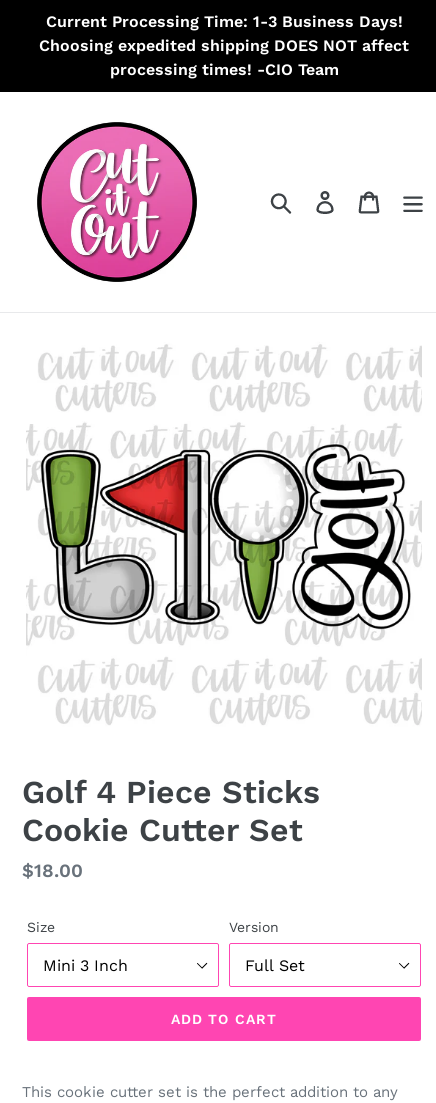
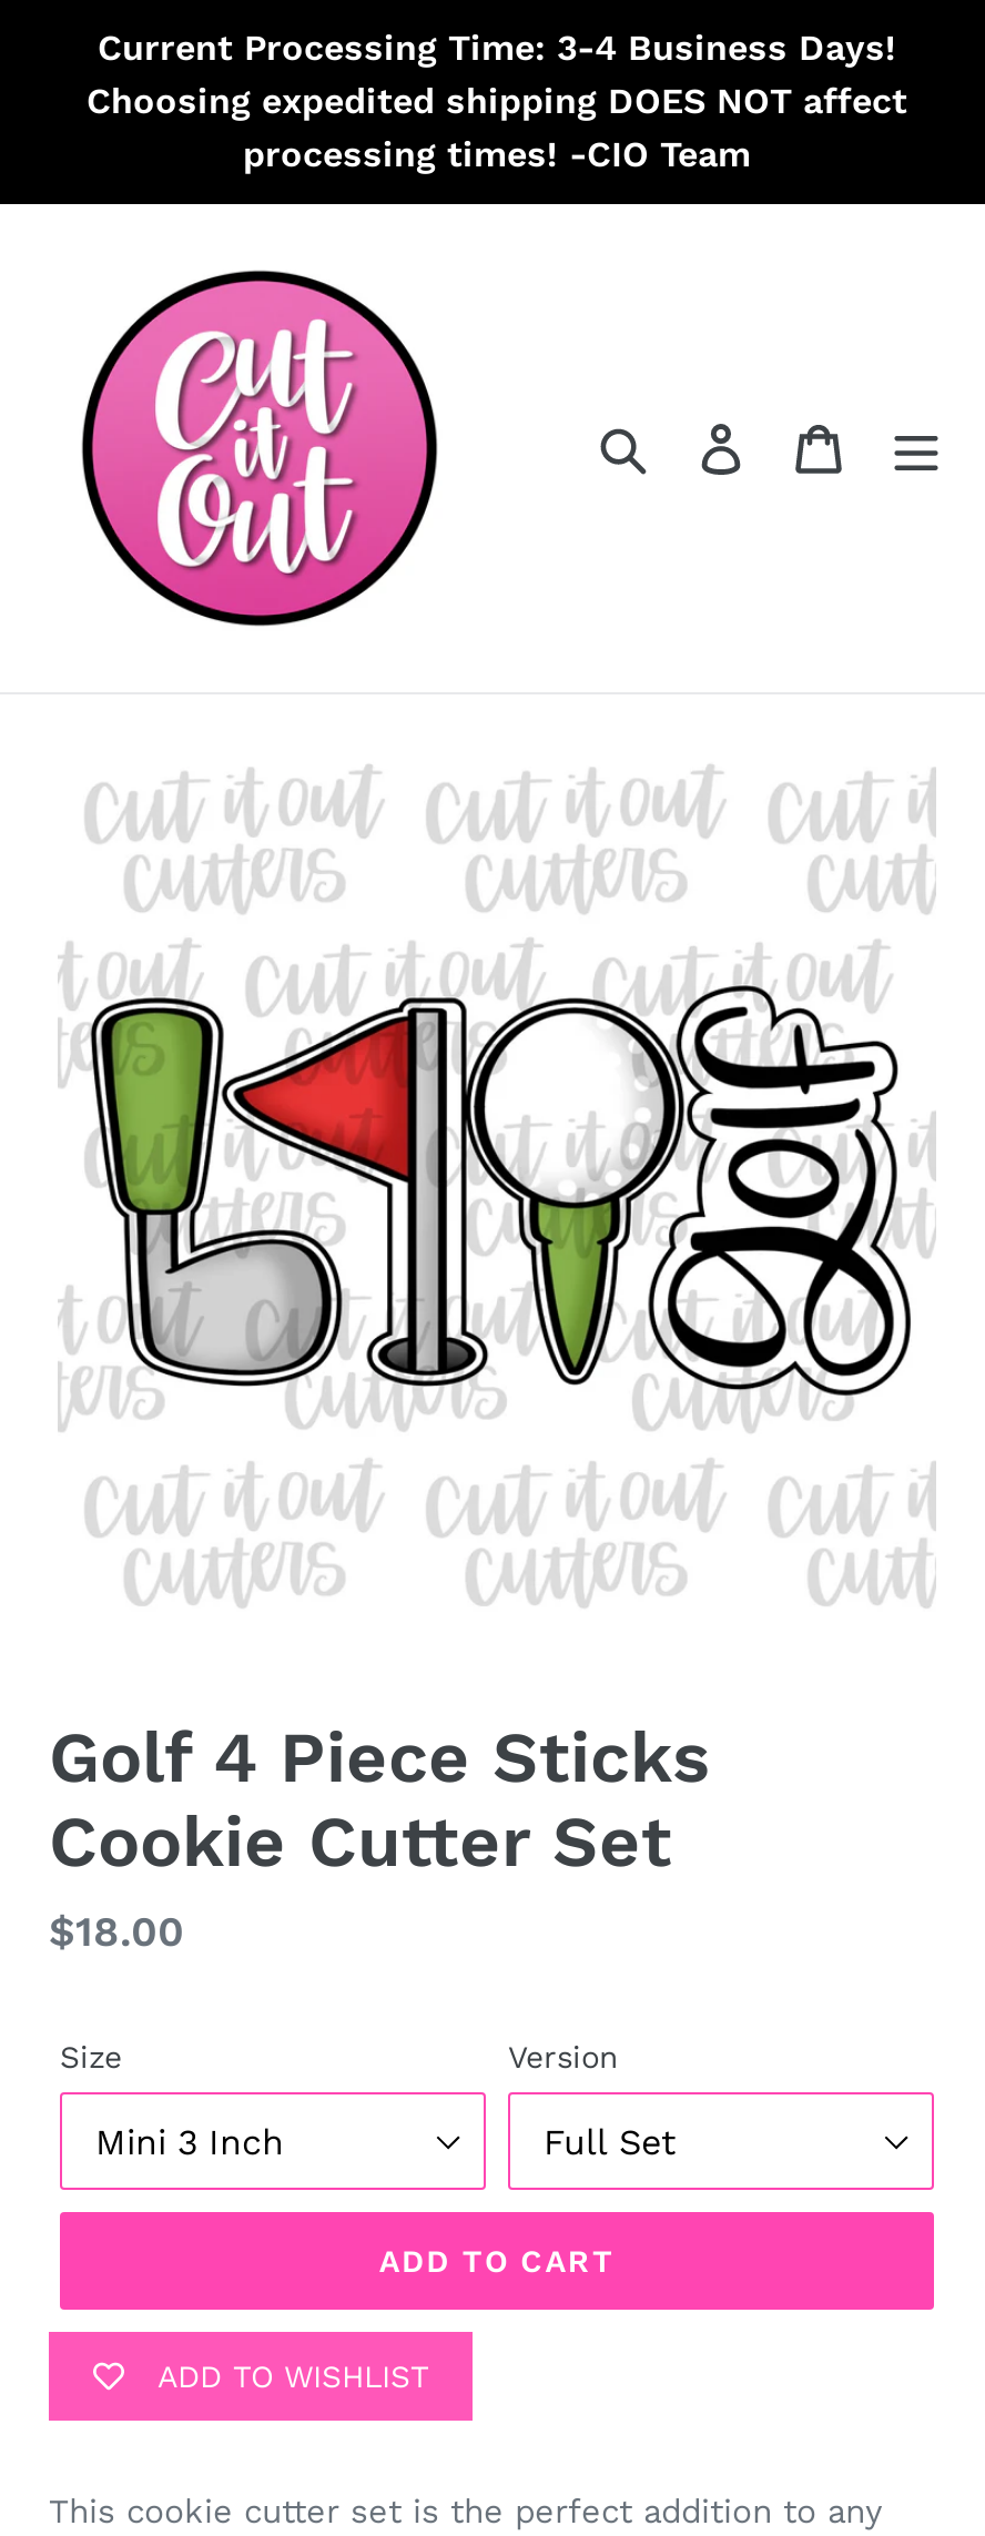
- Current Processing Time: 1-3 Business Days!
+ Current Processing Time: 3-4 Business Days!

+ ADD TO WISHLIST
